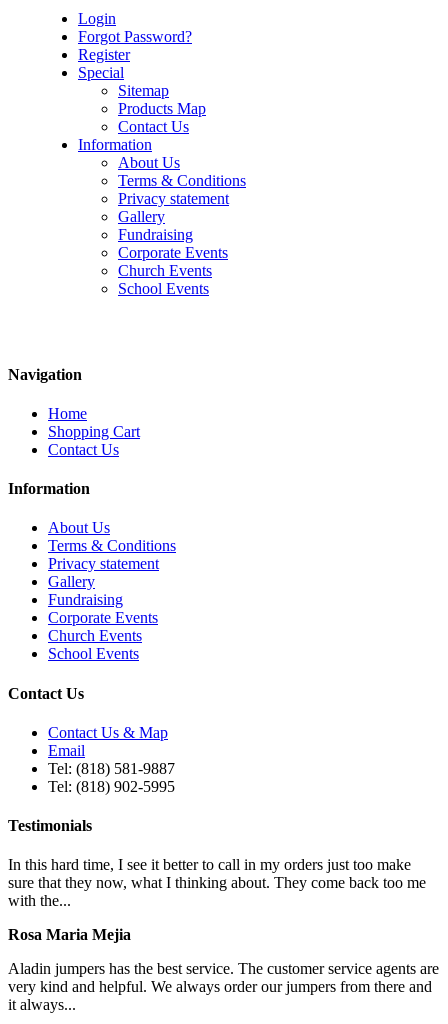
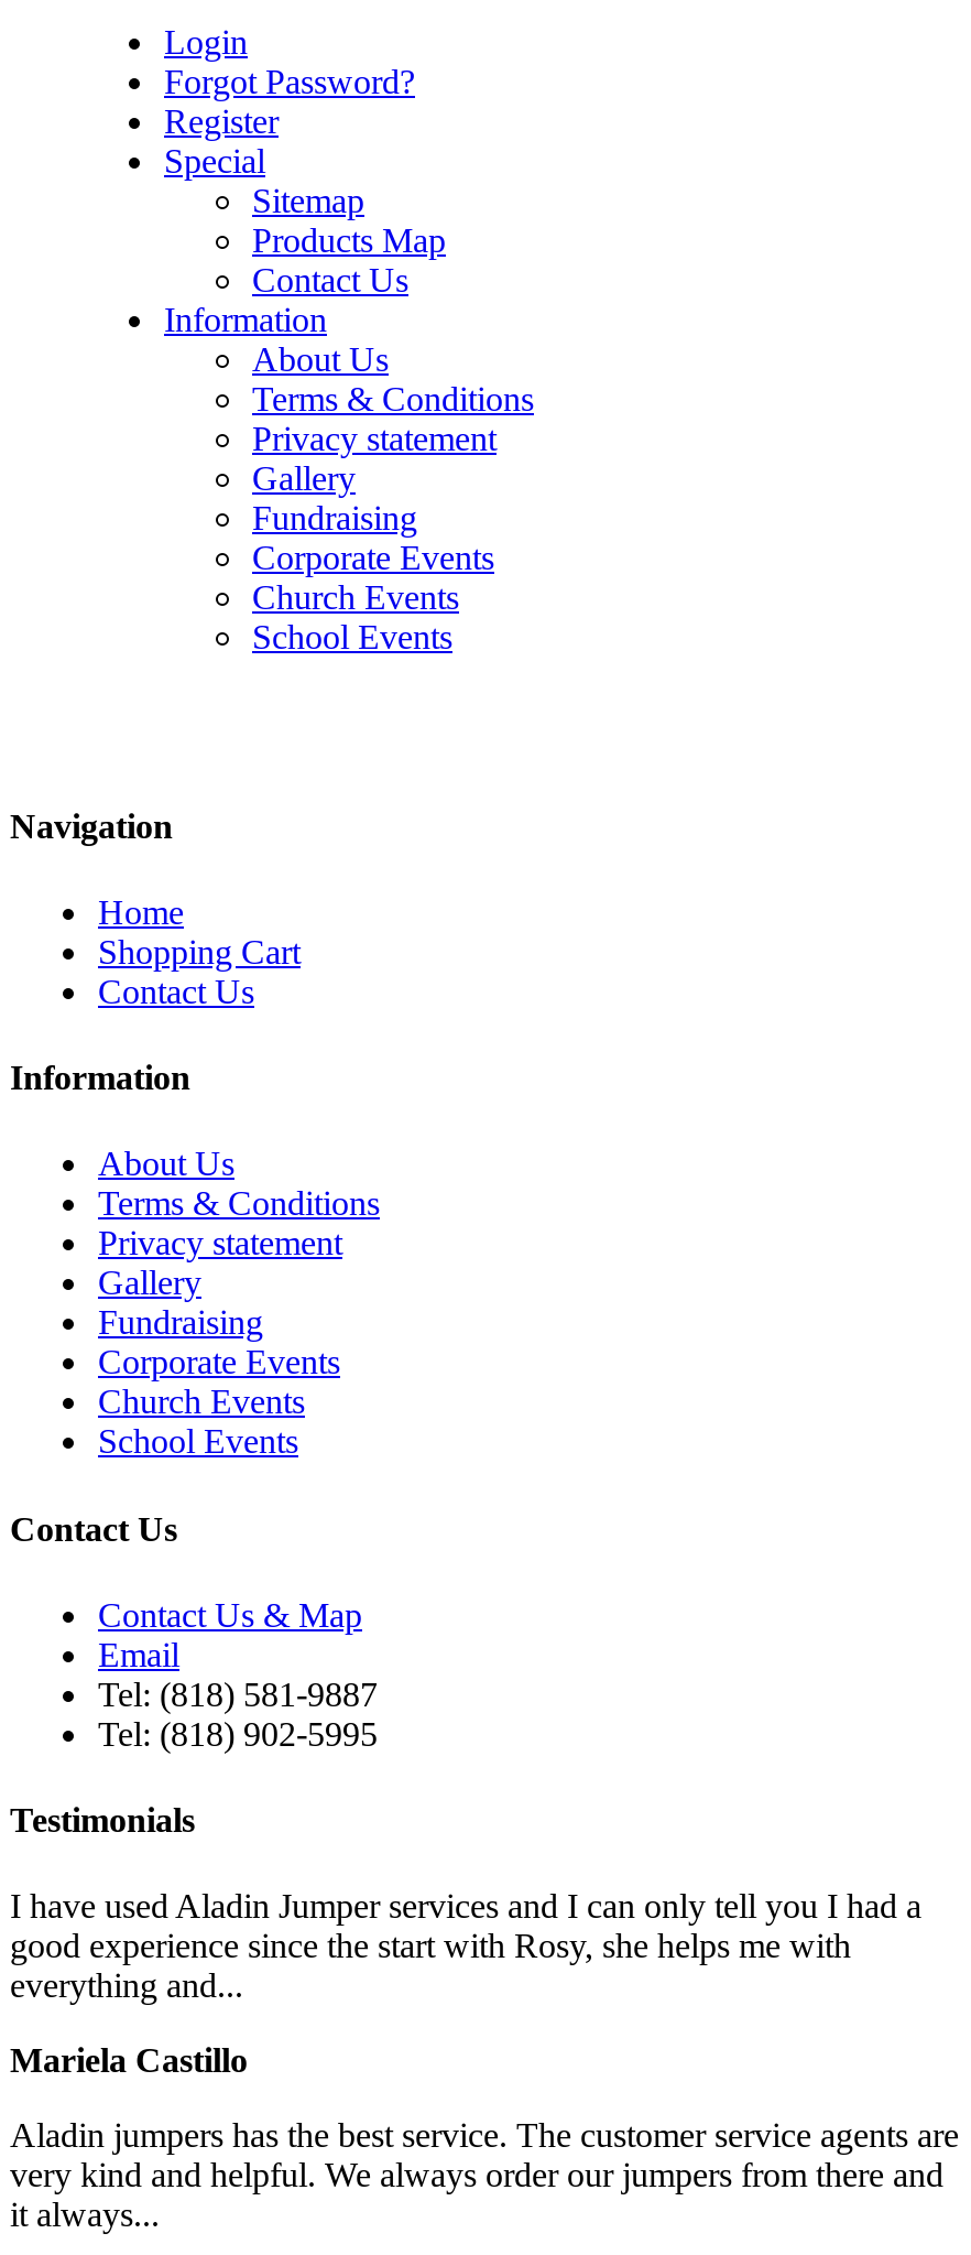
- In this hard time, I see it better to call in my orders just too make
- sure that they now, what I thinking about. They come back too me
- with the...
+ I have used Aladin Jumper services and I can only tell you I had a
+ good experience since the start with Rosy, she helps me with
+ everything and...

- Rosa Maria Mejia
+ Mariela Castillo
